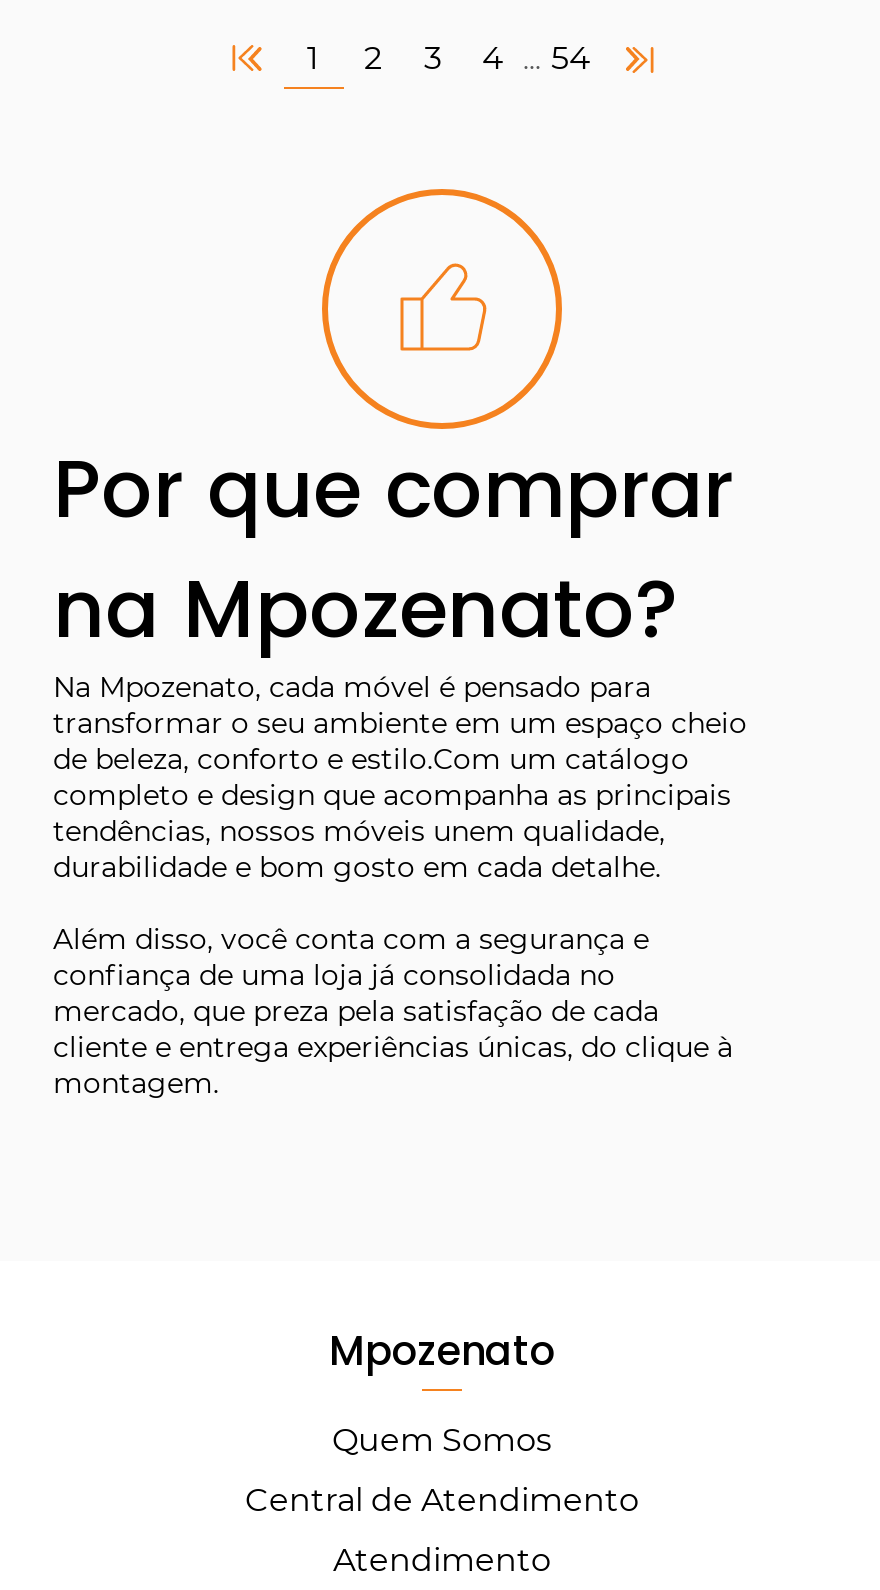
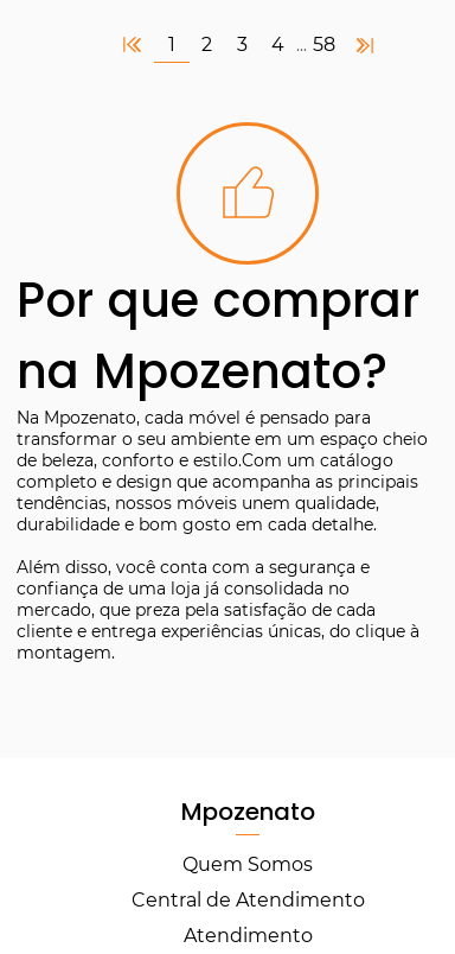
- 1 2 3 4 ... 54
+ 1 2 3 4 ... 58
